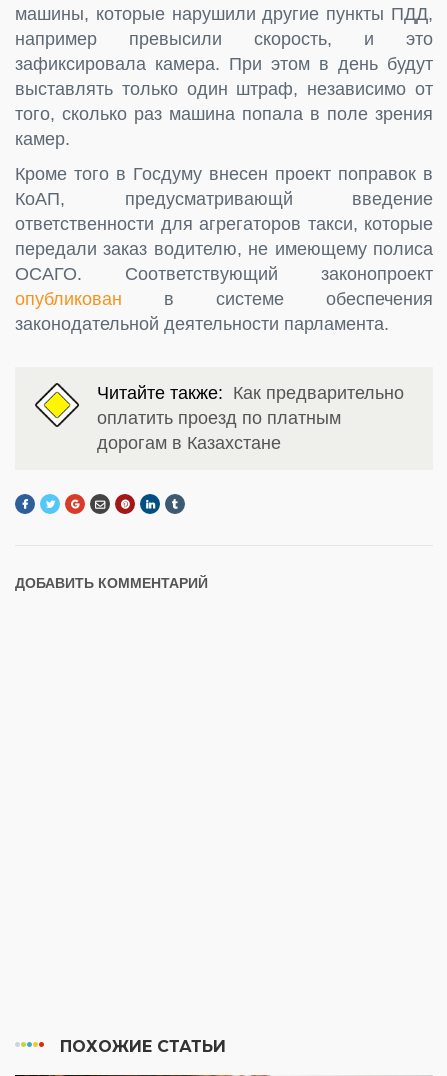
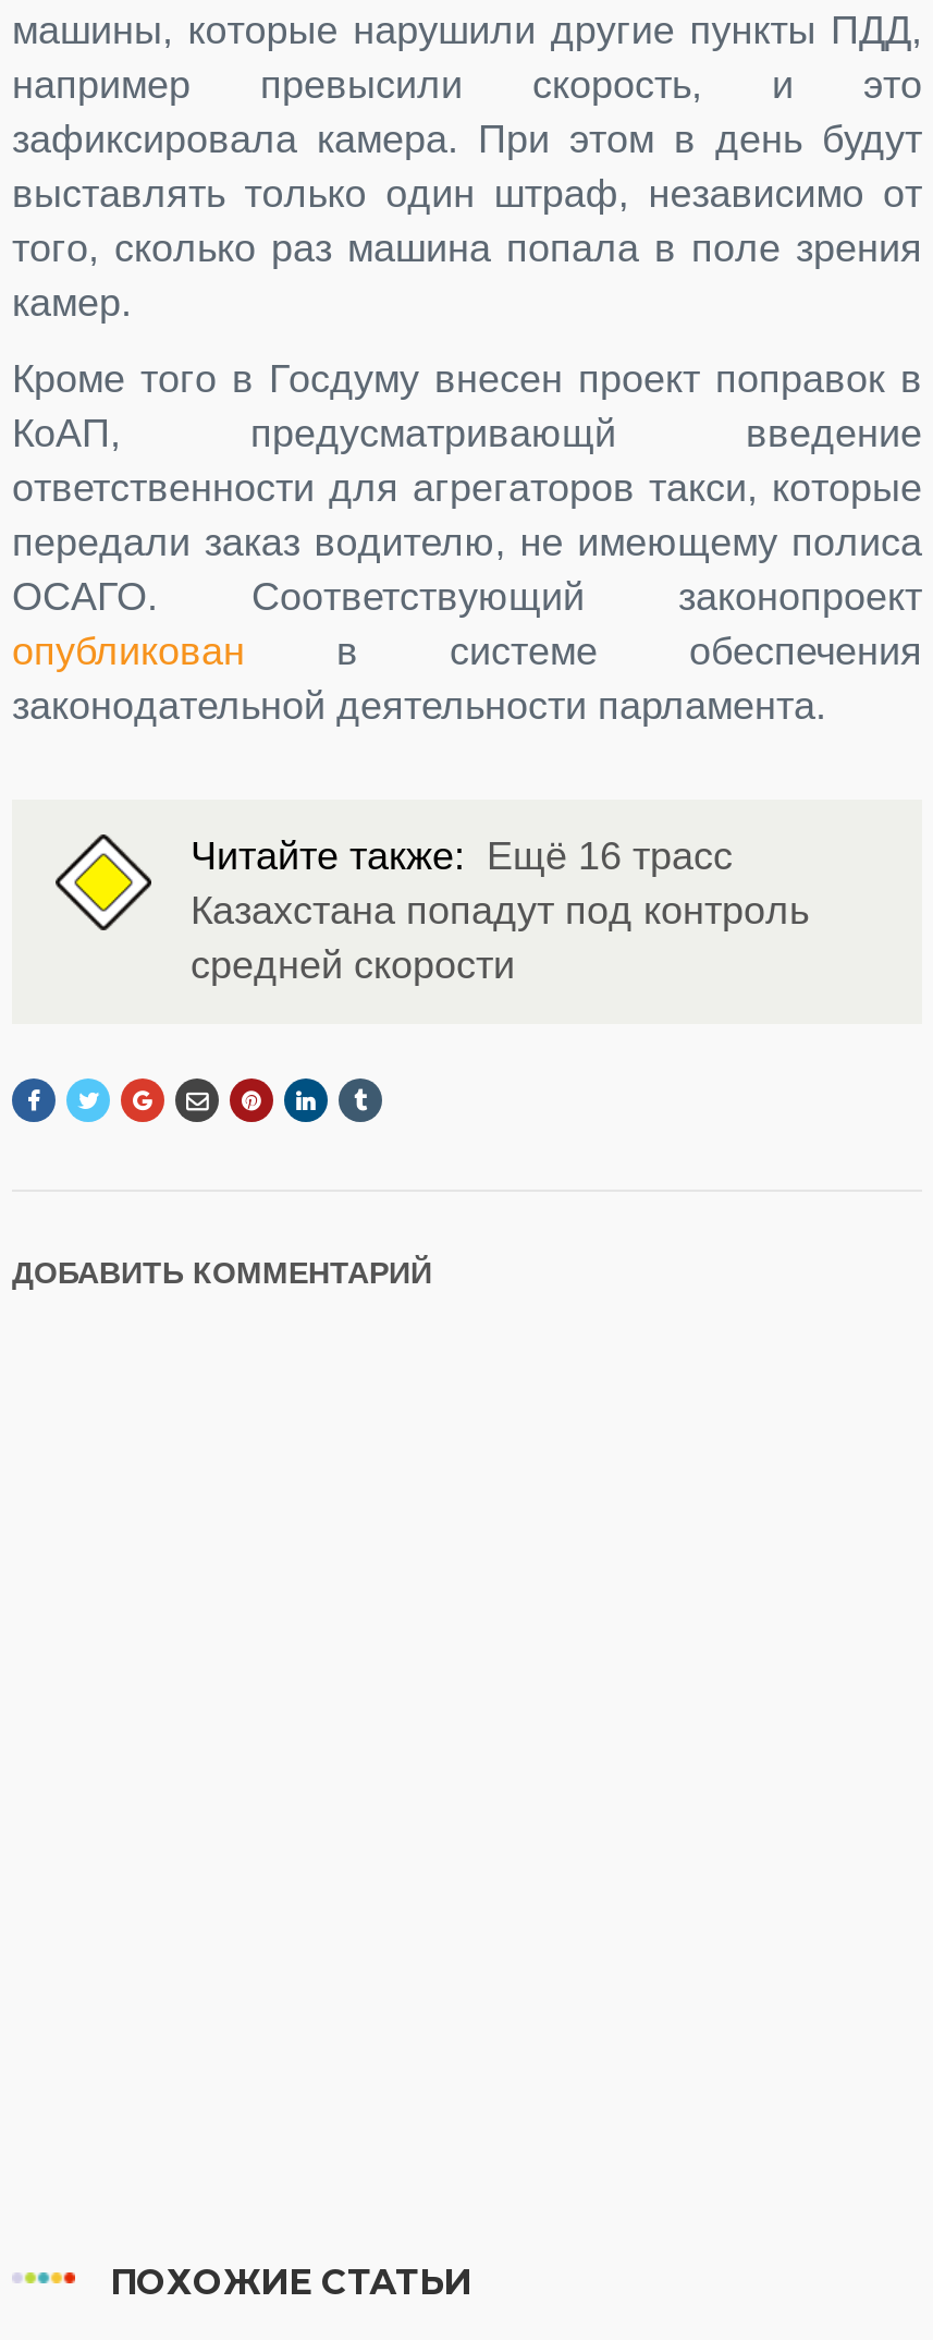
- Читайте также: Как предварительно
- оплатить проезд по платным
- дорогам в Казахстане
+ Читайте также: Ещё 16 трасс
+ Казахстана попадут под контроль
+ средней скорости
